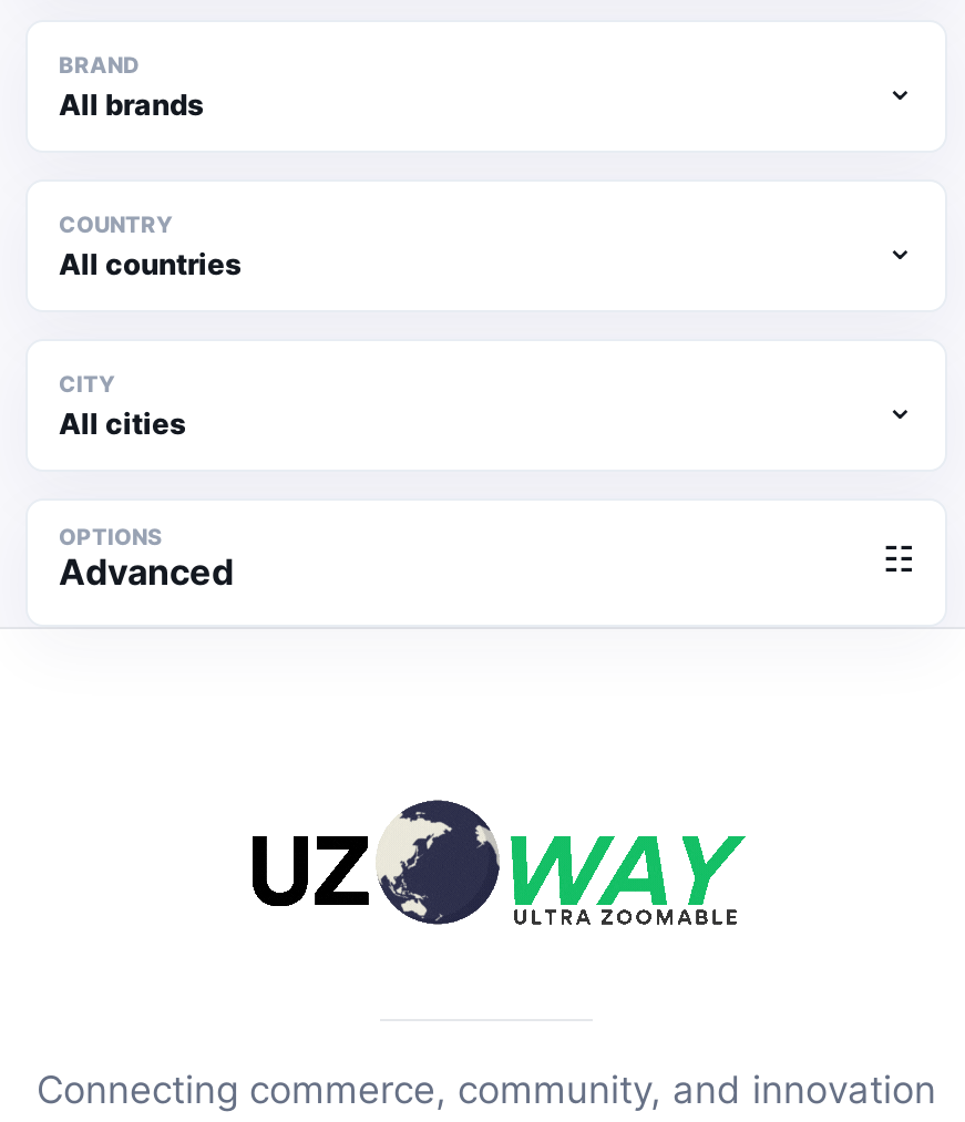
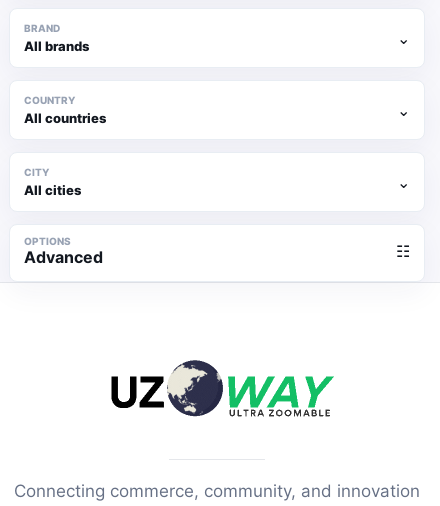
- [image]
+ [image]
